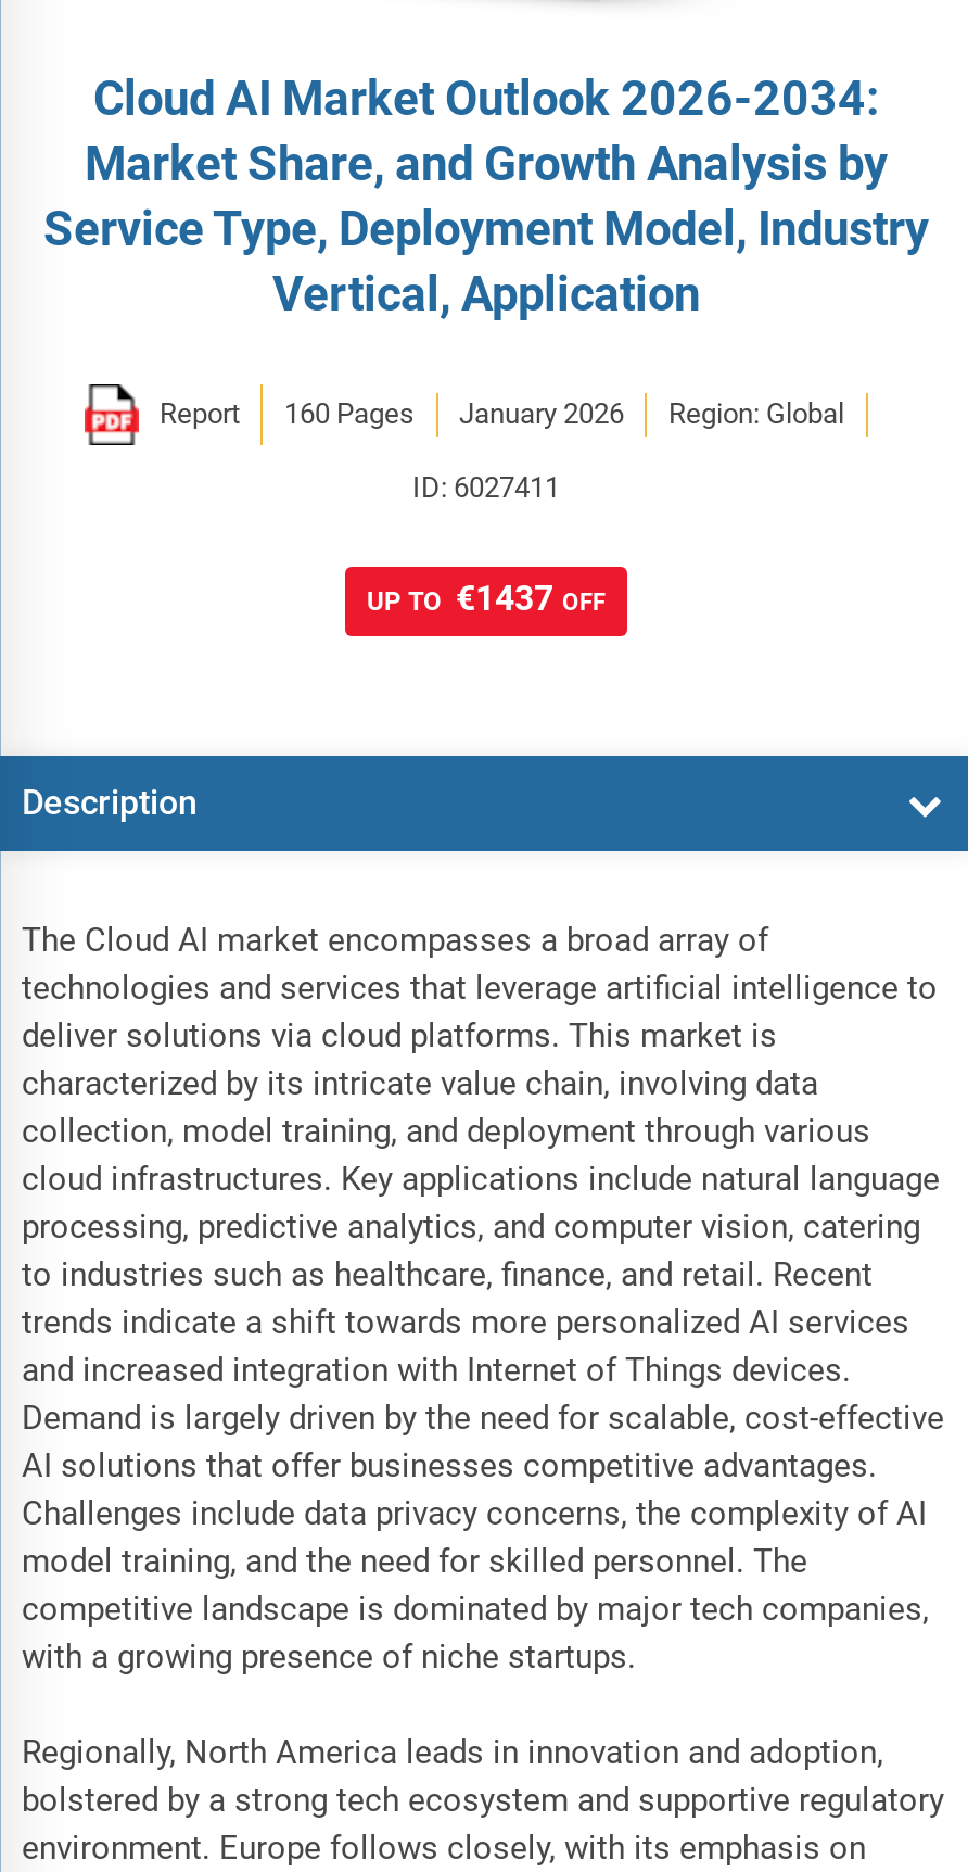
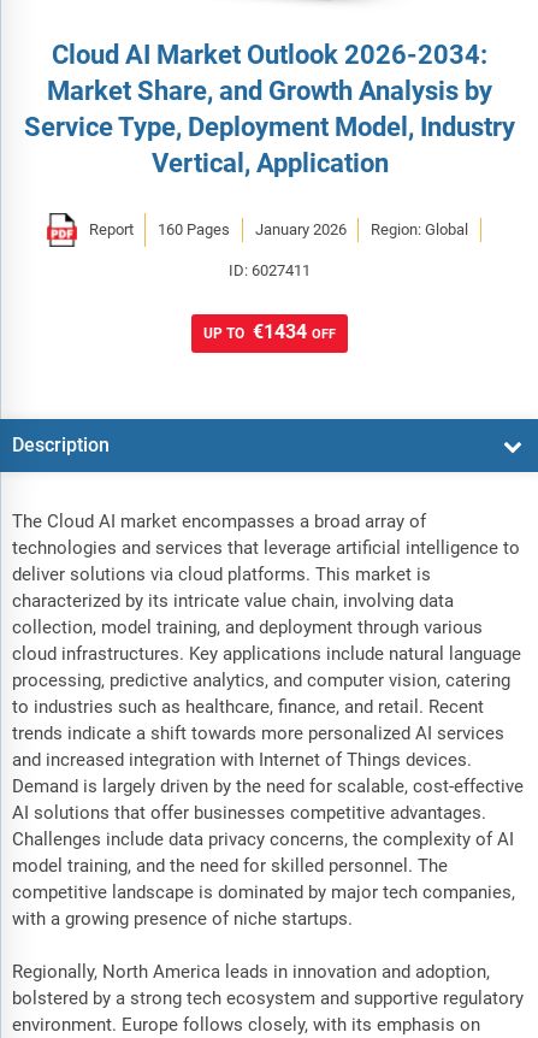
- UP TO €1437 OFF
+ UP TO €1434 OFF
